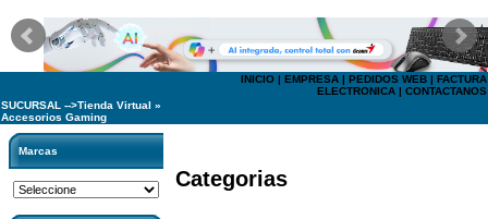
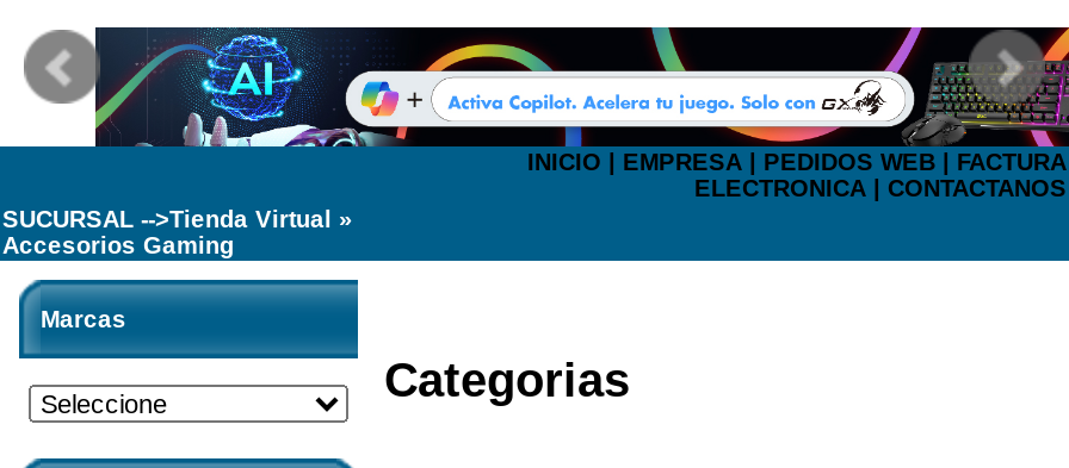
- [image]
+ [image]
